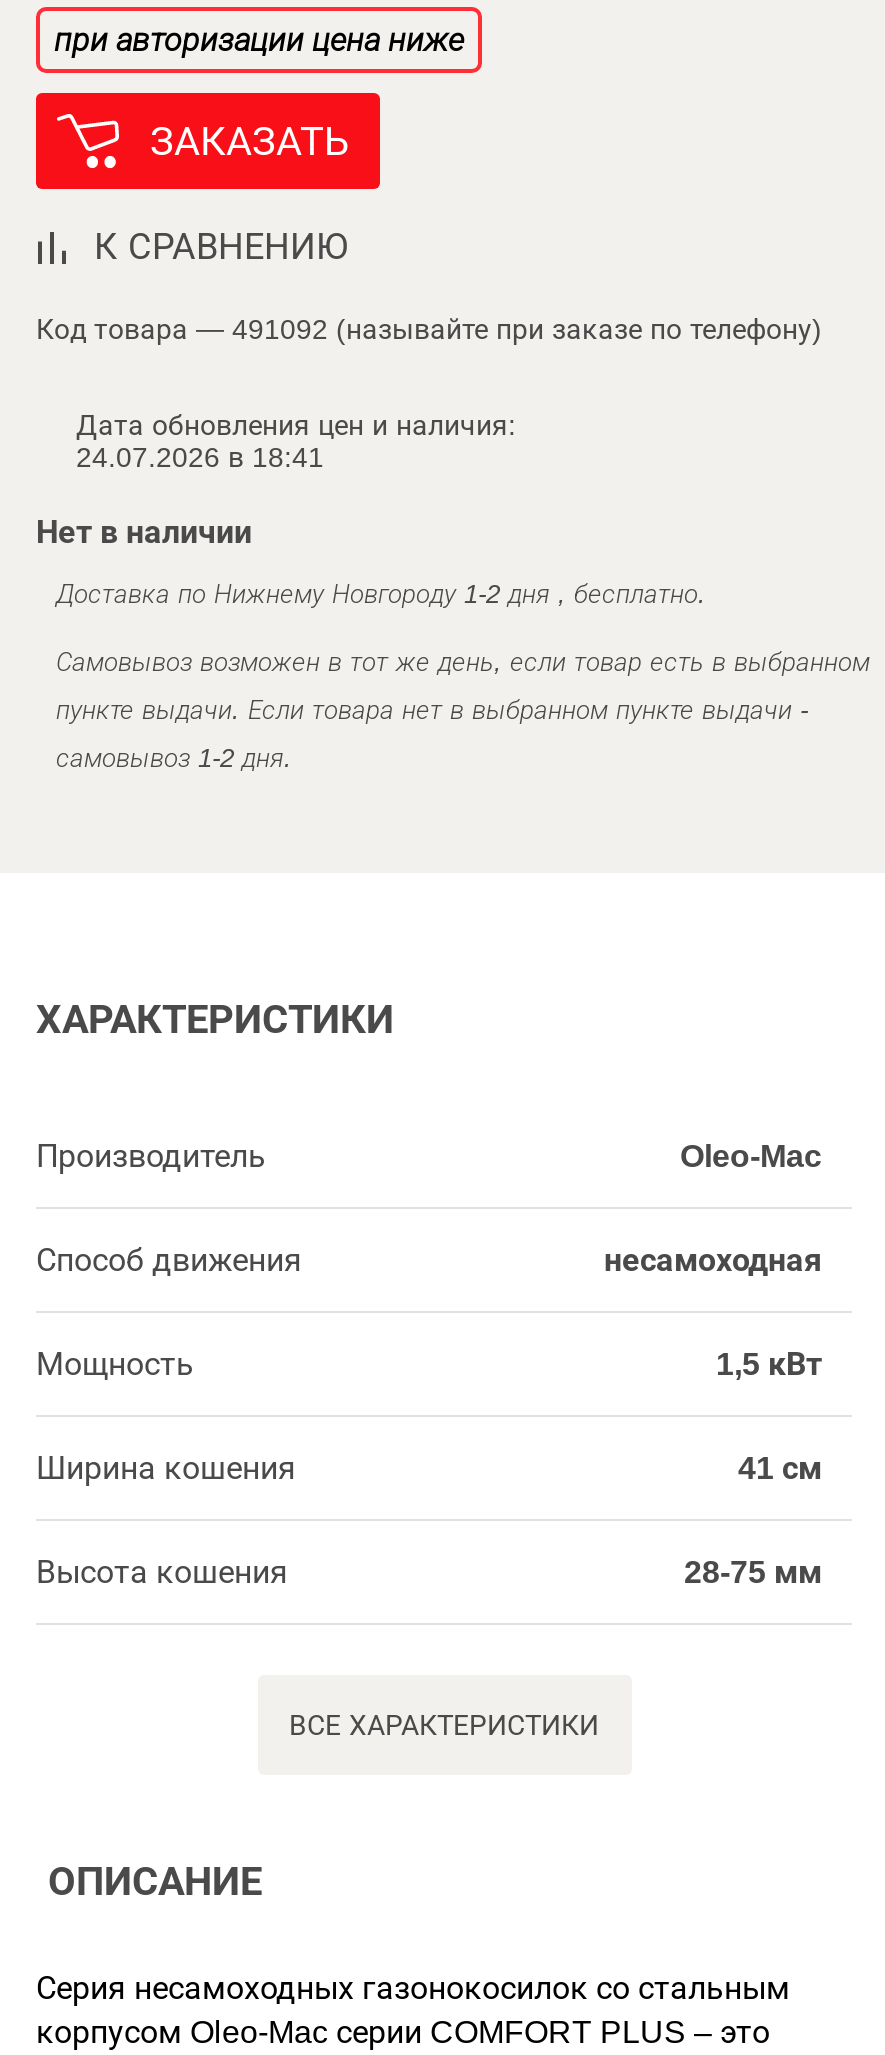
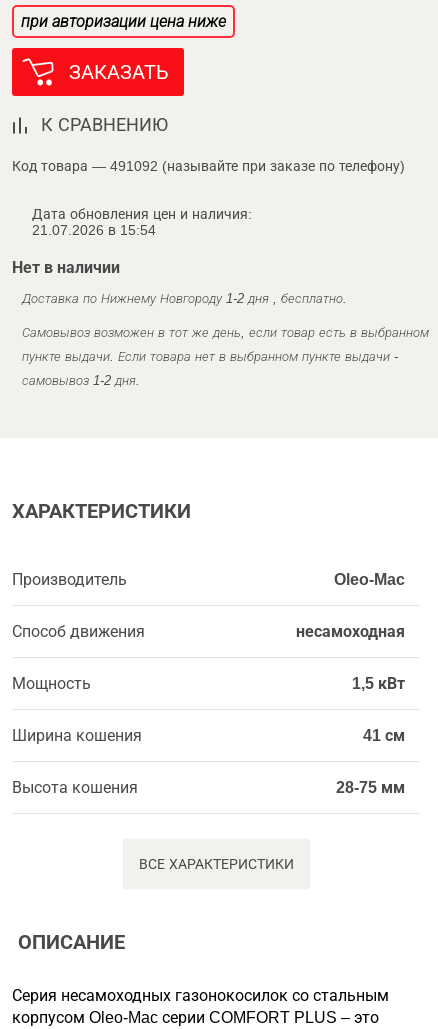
- 24.07.2026 в 18:41
+ 21.07.2026 в 15:54
